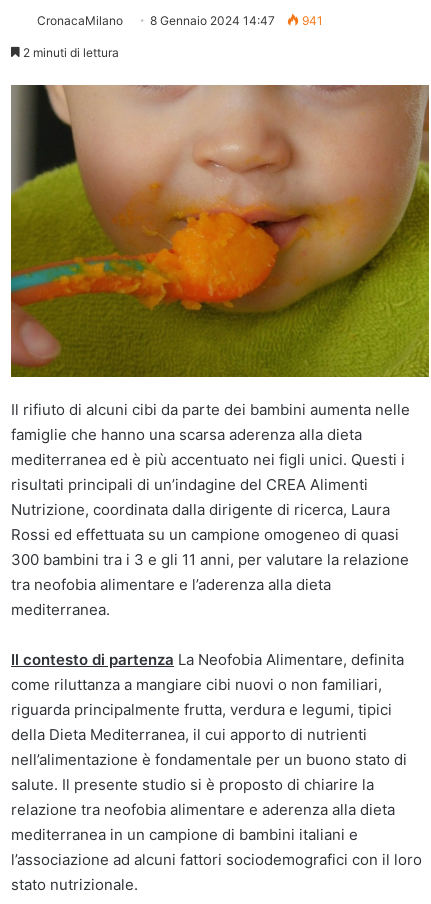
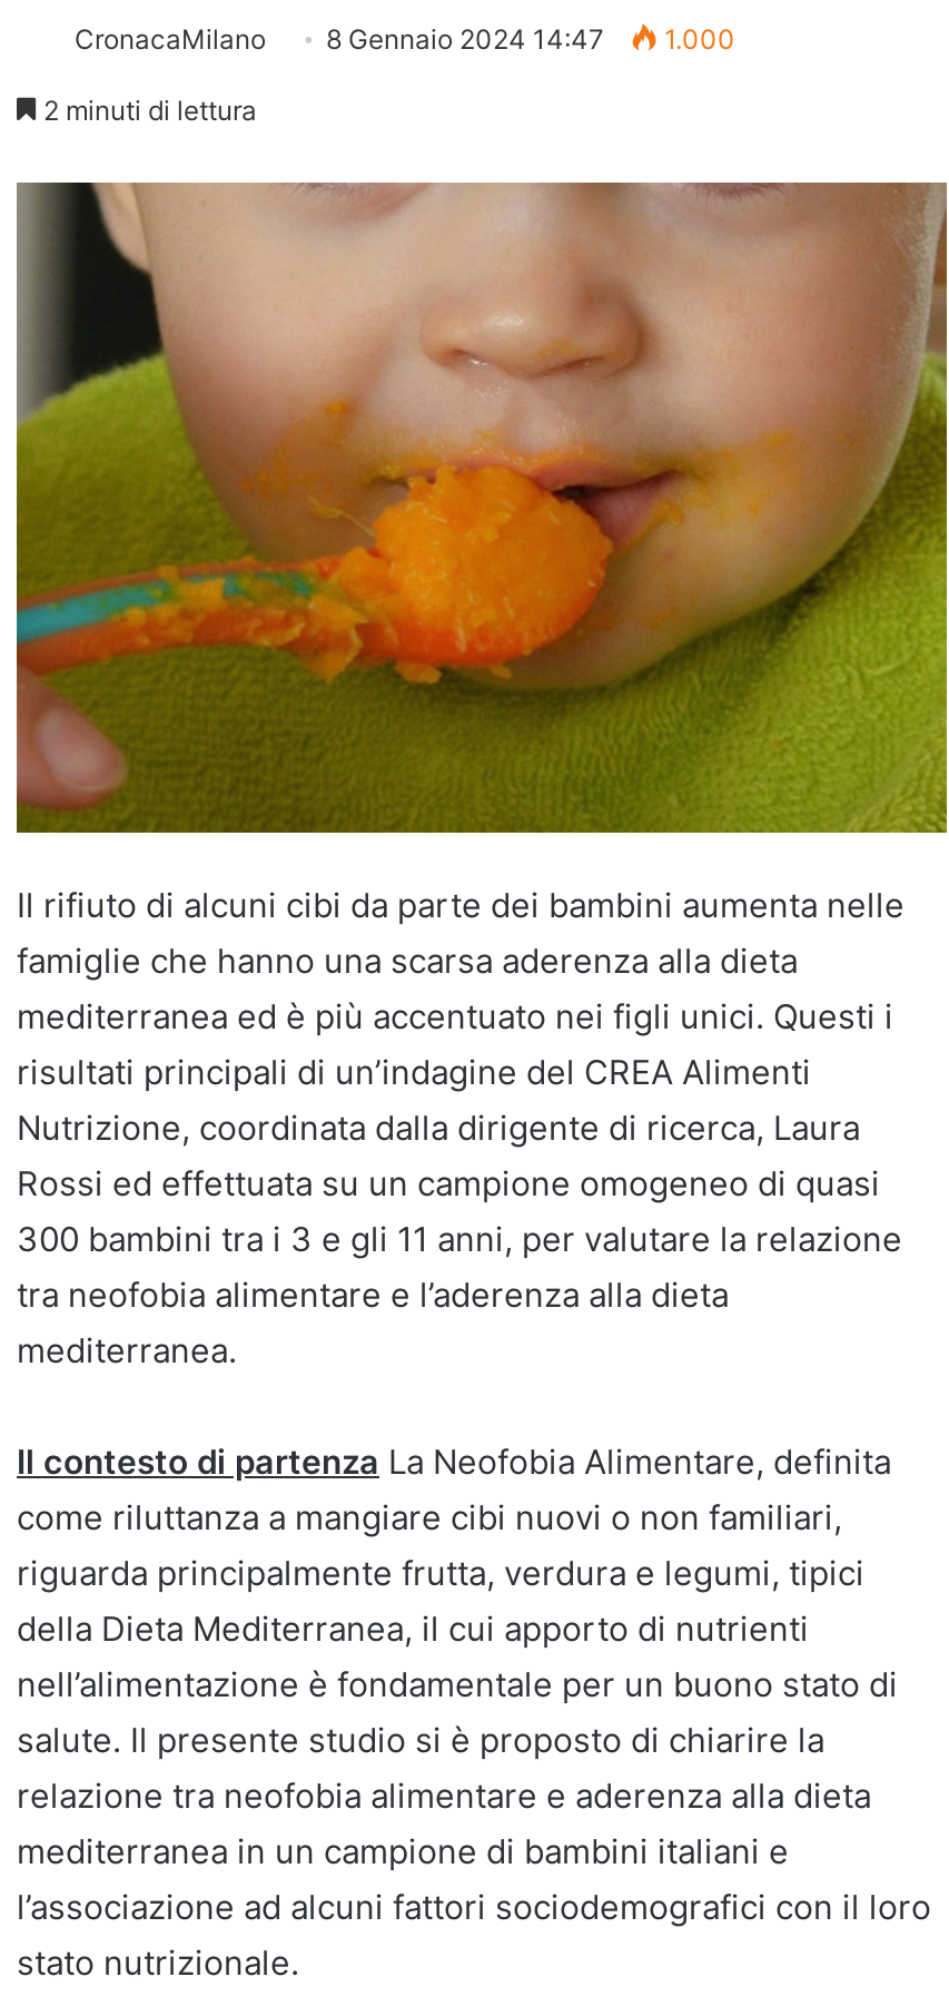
- CronacaMilano 8 Gennaio 2024 14:47 941
+ CronacaMilano 8 Gennaio 2024 14:47 1.000
